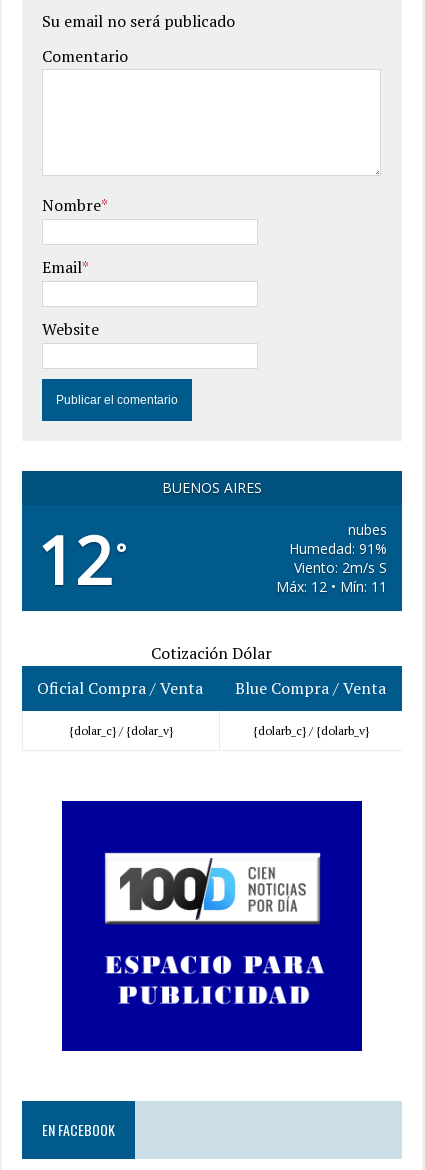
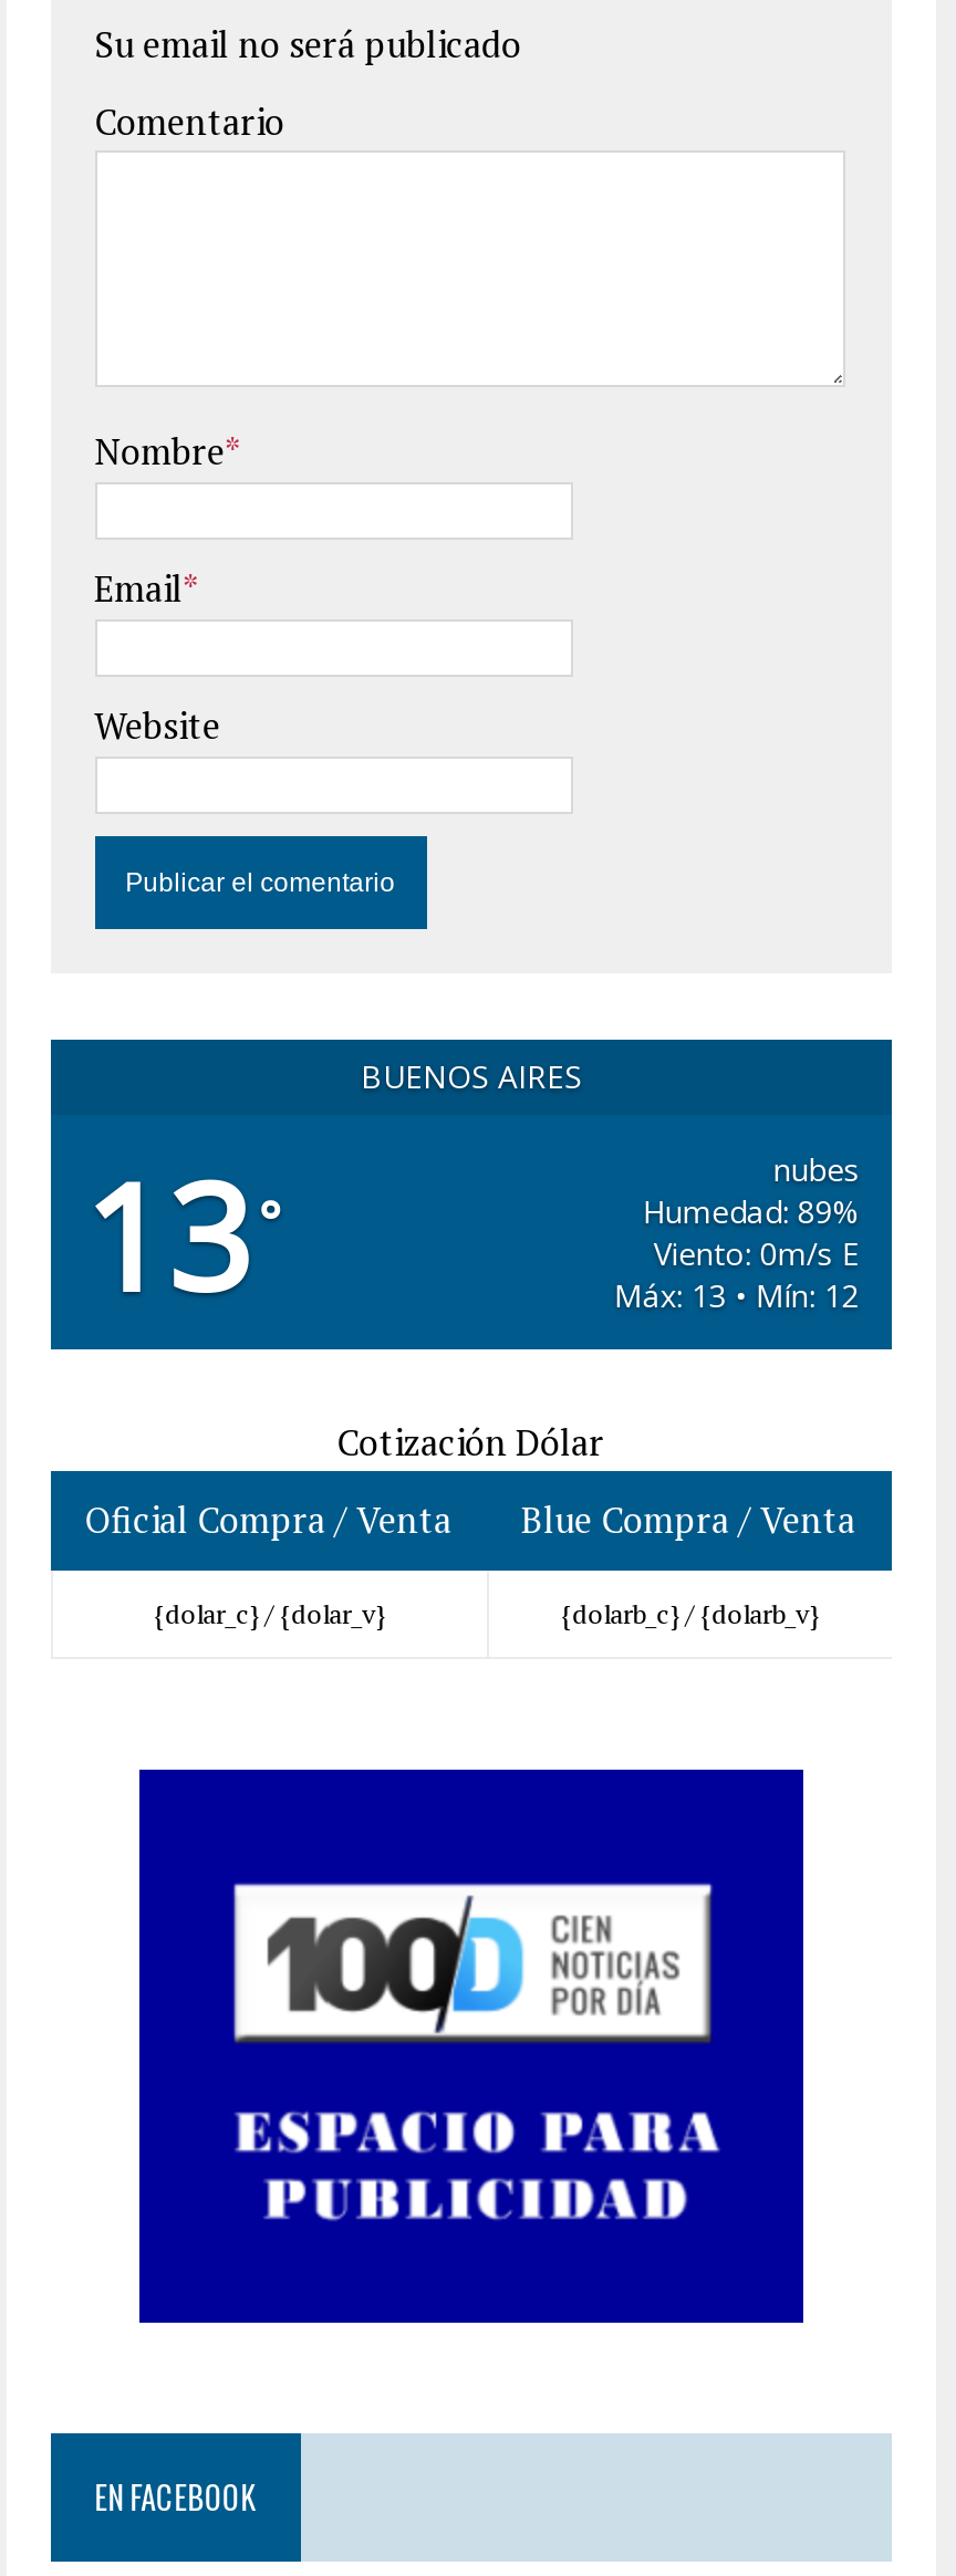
- 12 °
+ 13 °

- Humedad: 91%
+ Humedad: 89%

- Viento: 2m/s S
+ Viento: 0m/s E

- Máx: 12 • Mín: 11
+ Máx: 13 • Mín: 12
